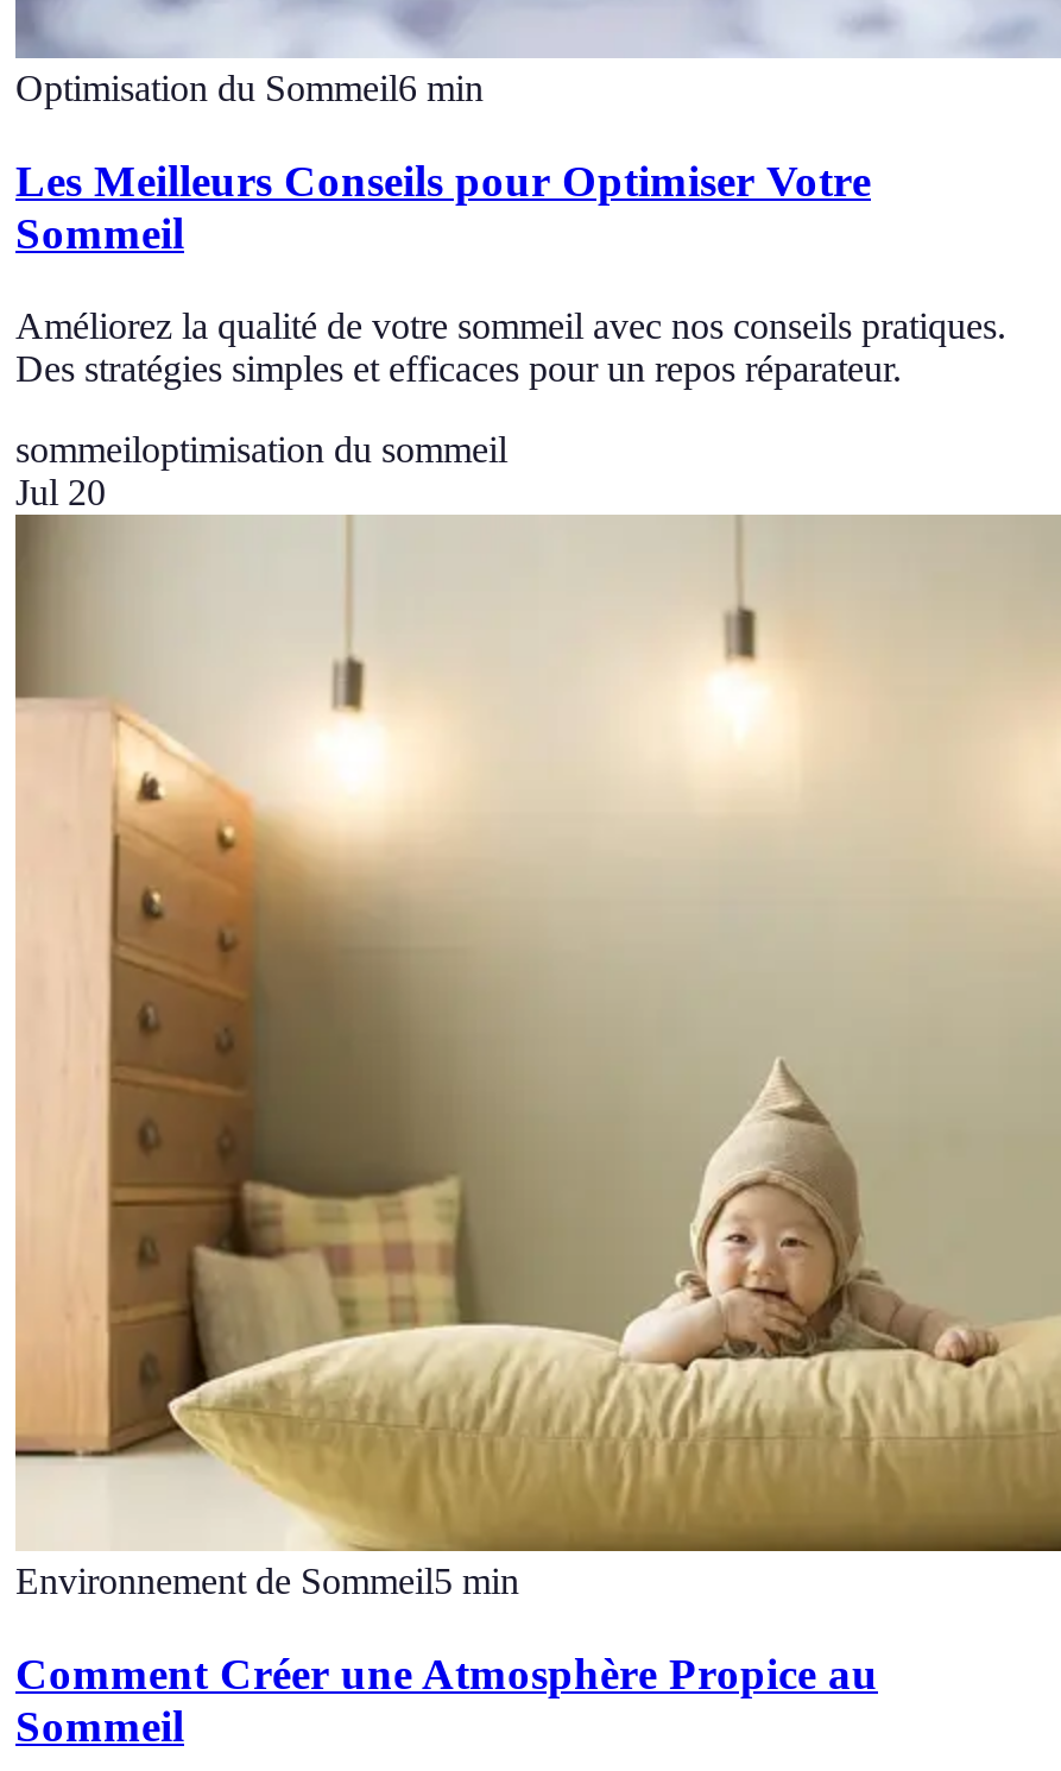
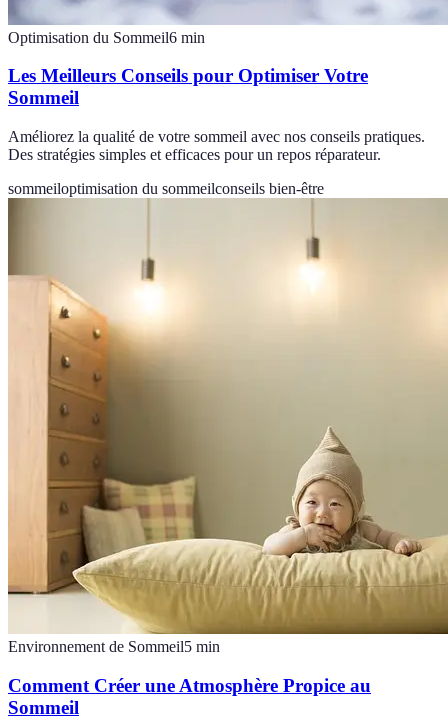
- sommeiloptimisation du sommeil
- Jul 20
+ sommeiloptimisation du sommeilconseils bien-être
